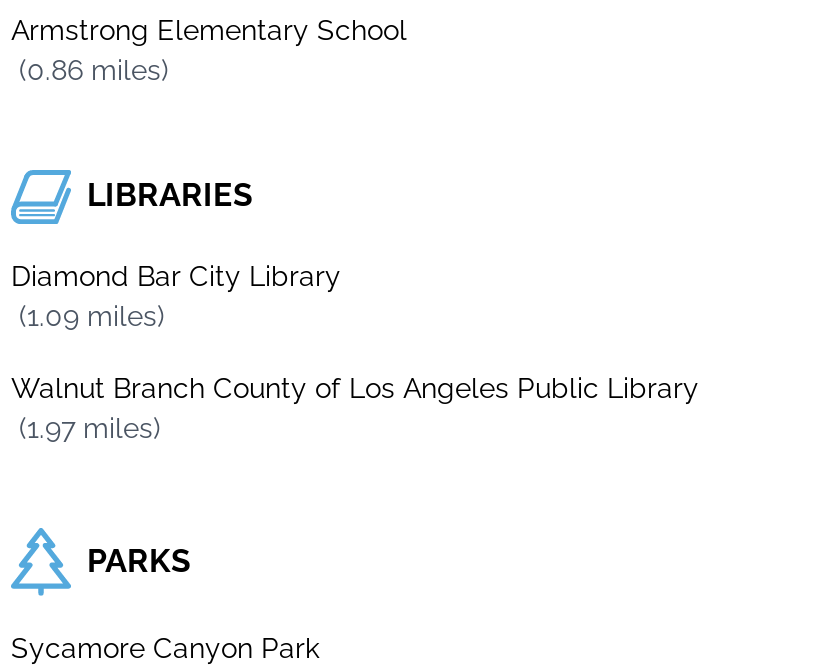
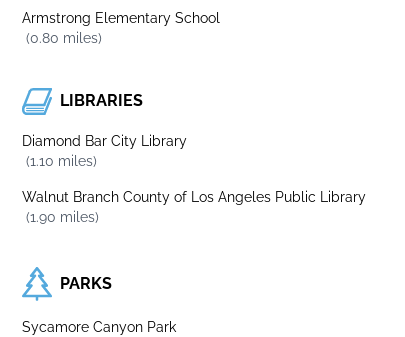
- (0.86 miles)
+ (0.80 miles)

- (1.09 miles)
+ (1.10 miles)

- (1.97 miles)
+ (1.90 miles)
